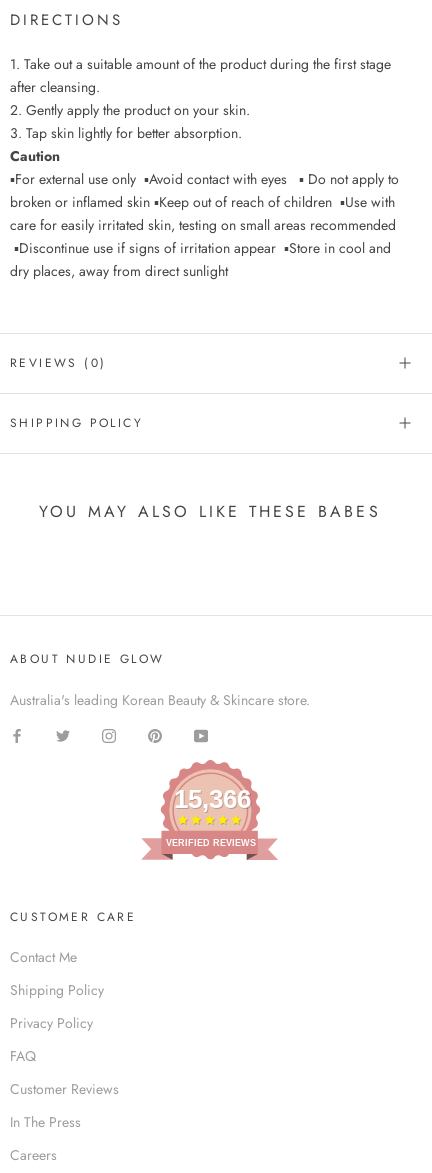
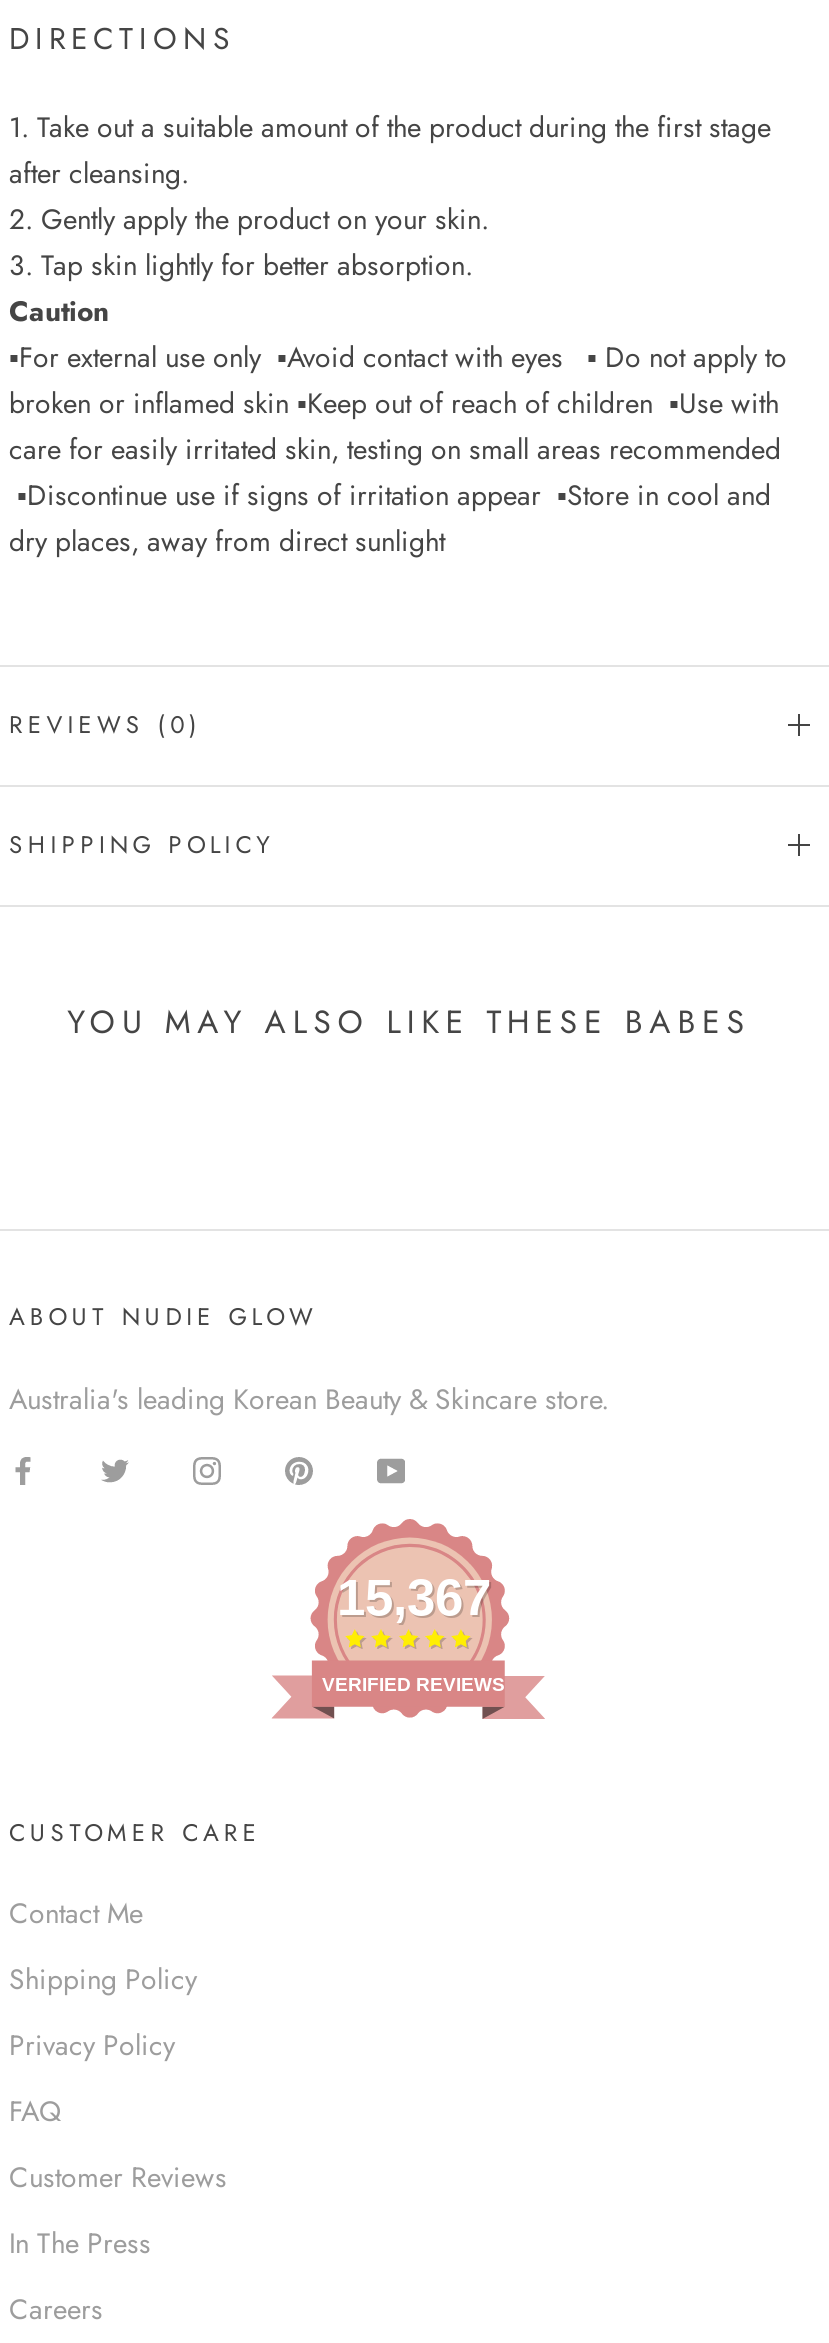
- 15,366
+ 15,367
